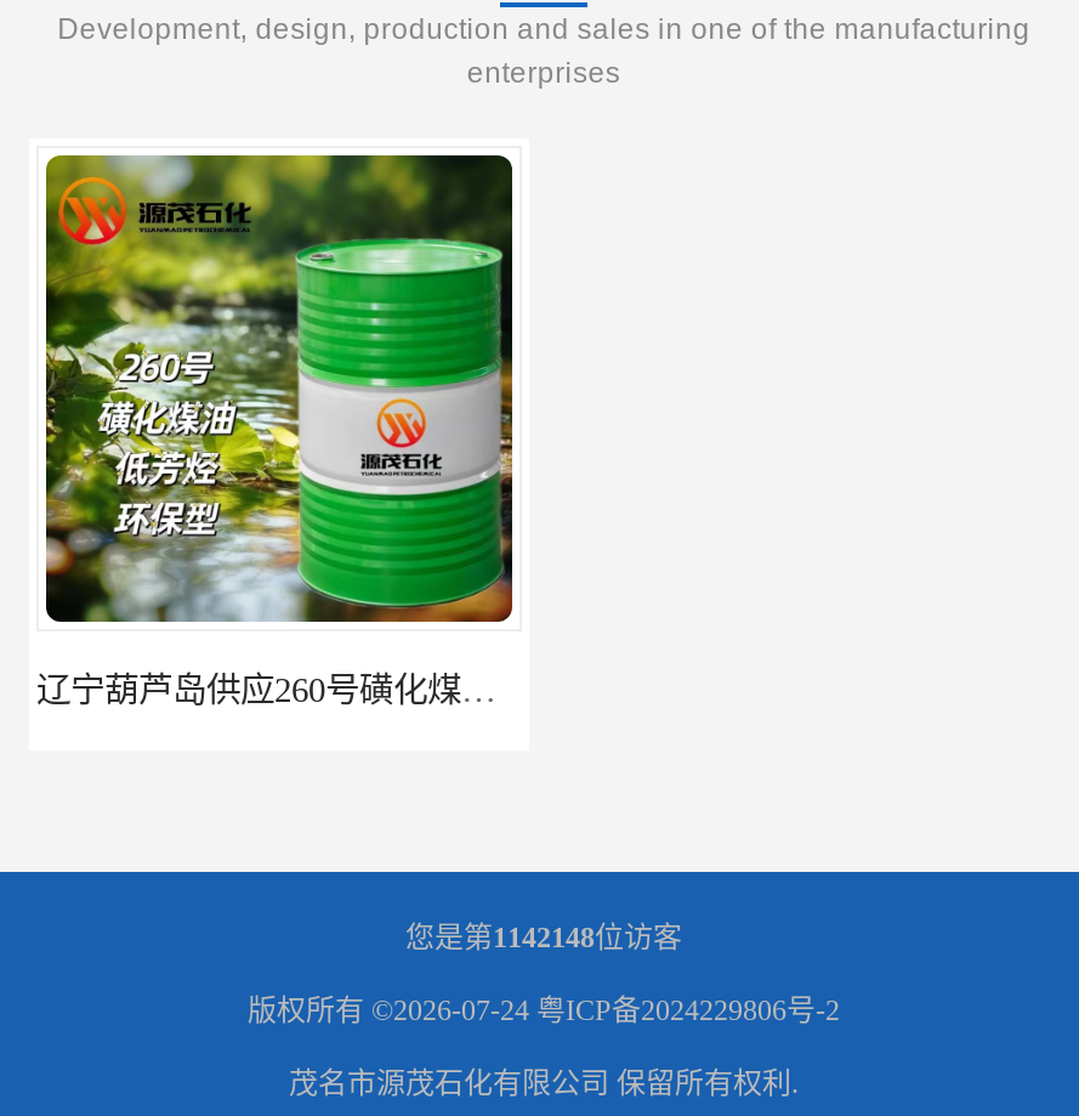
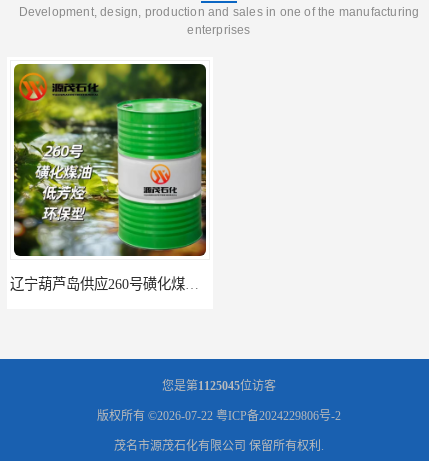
- 您是第1142148位访客
+ 您是第1125045位访客

- 版权所有 ©2026-07-24粤ICP备2024229806号-2
+ 版权所有 ©2026-07-22粤ICP备2024229806号-2
